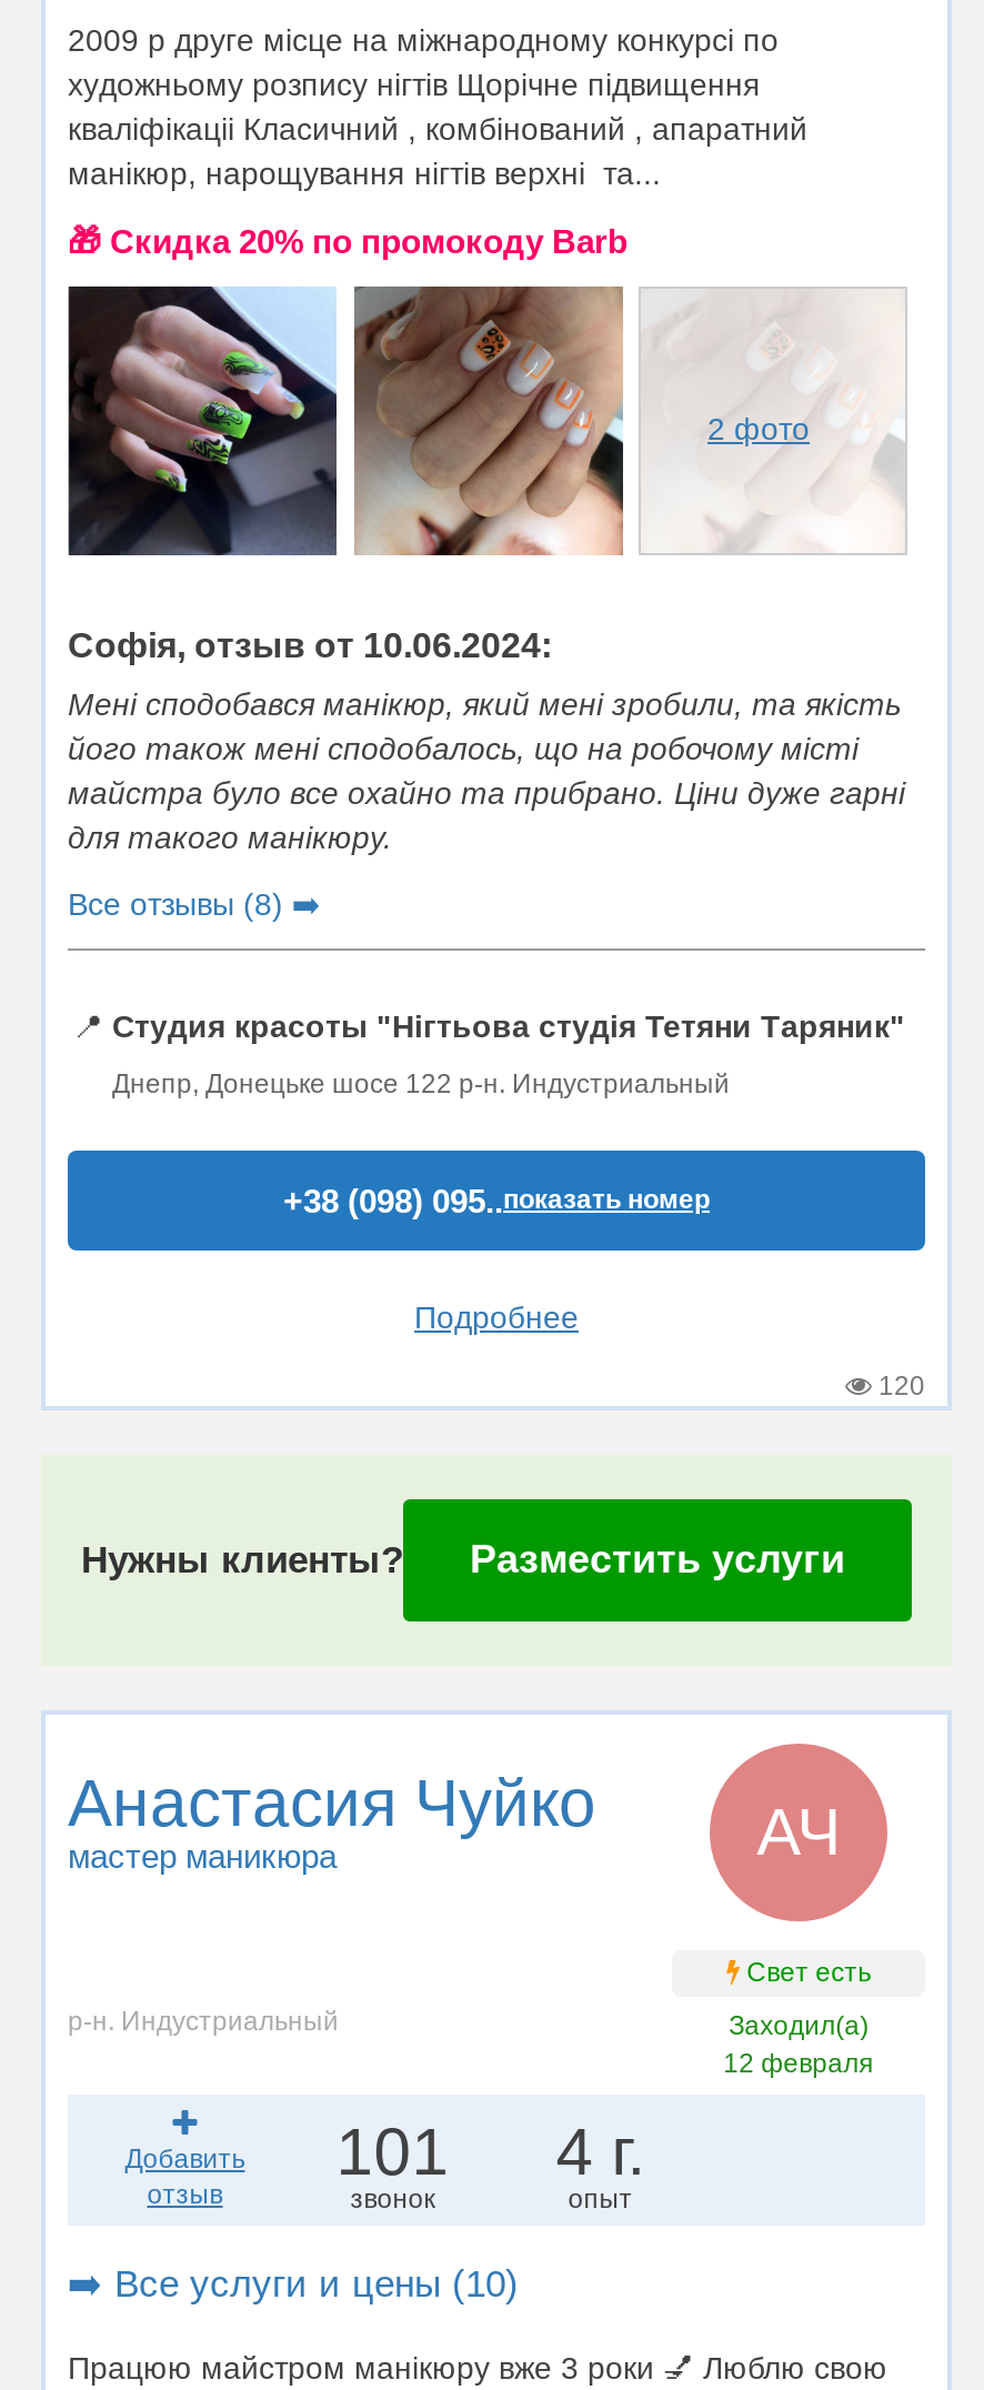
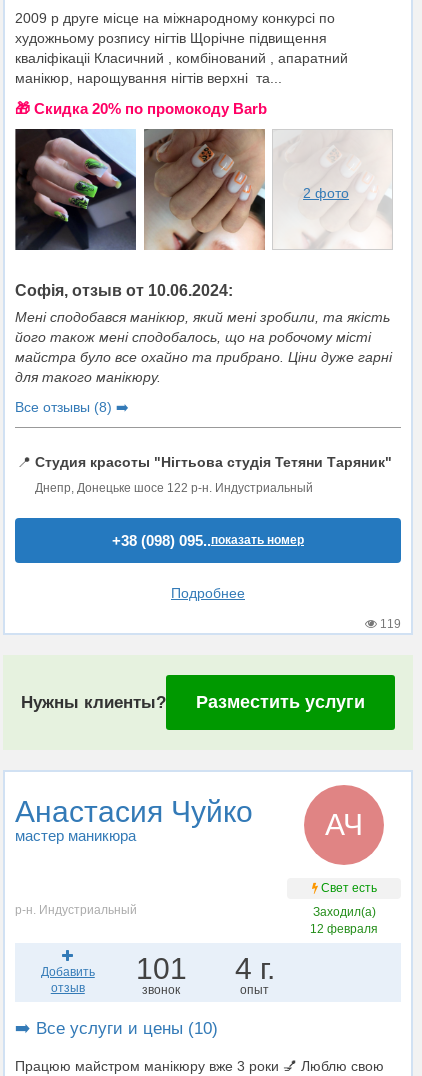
- 120
+ 119
